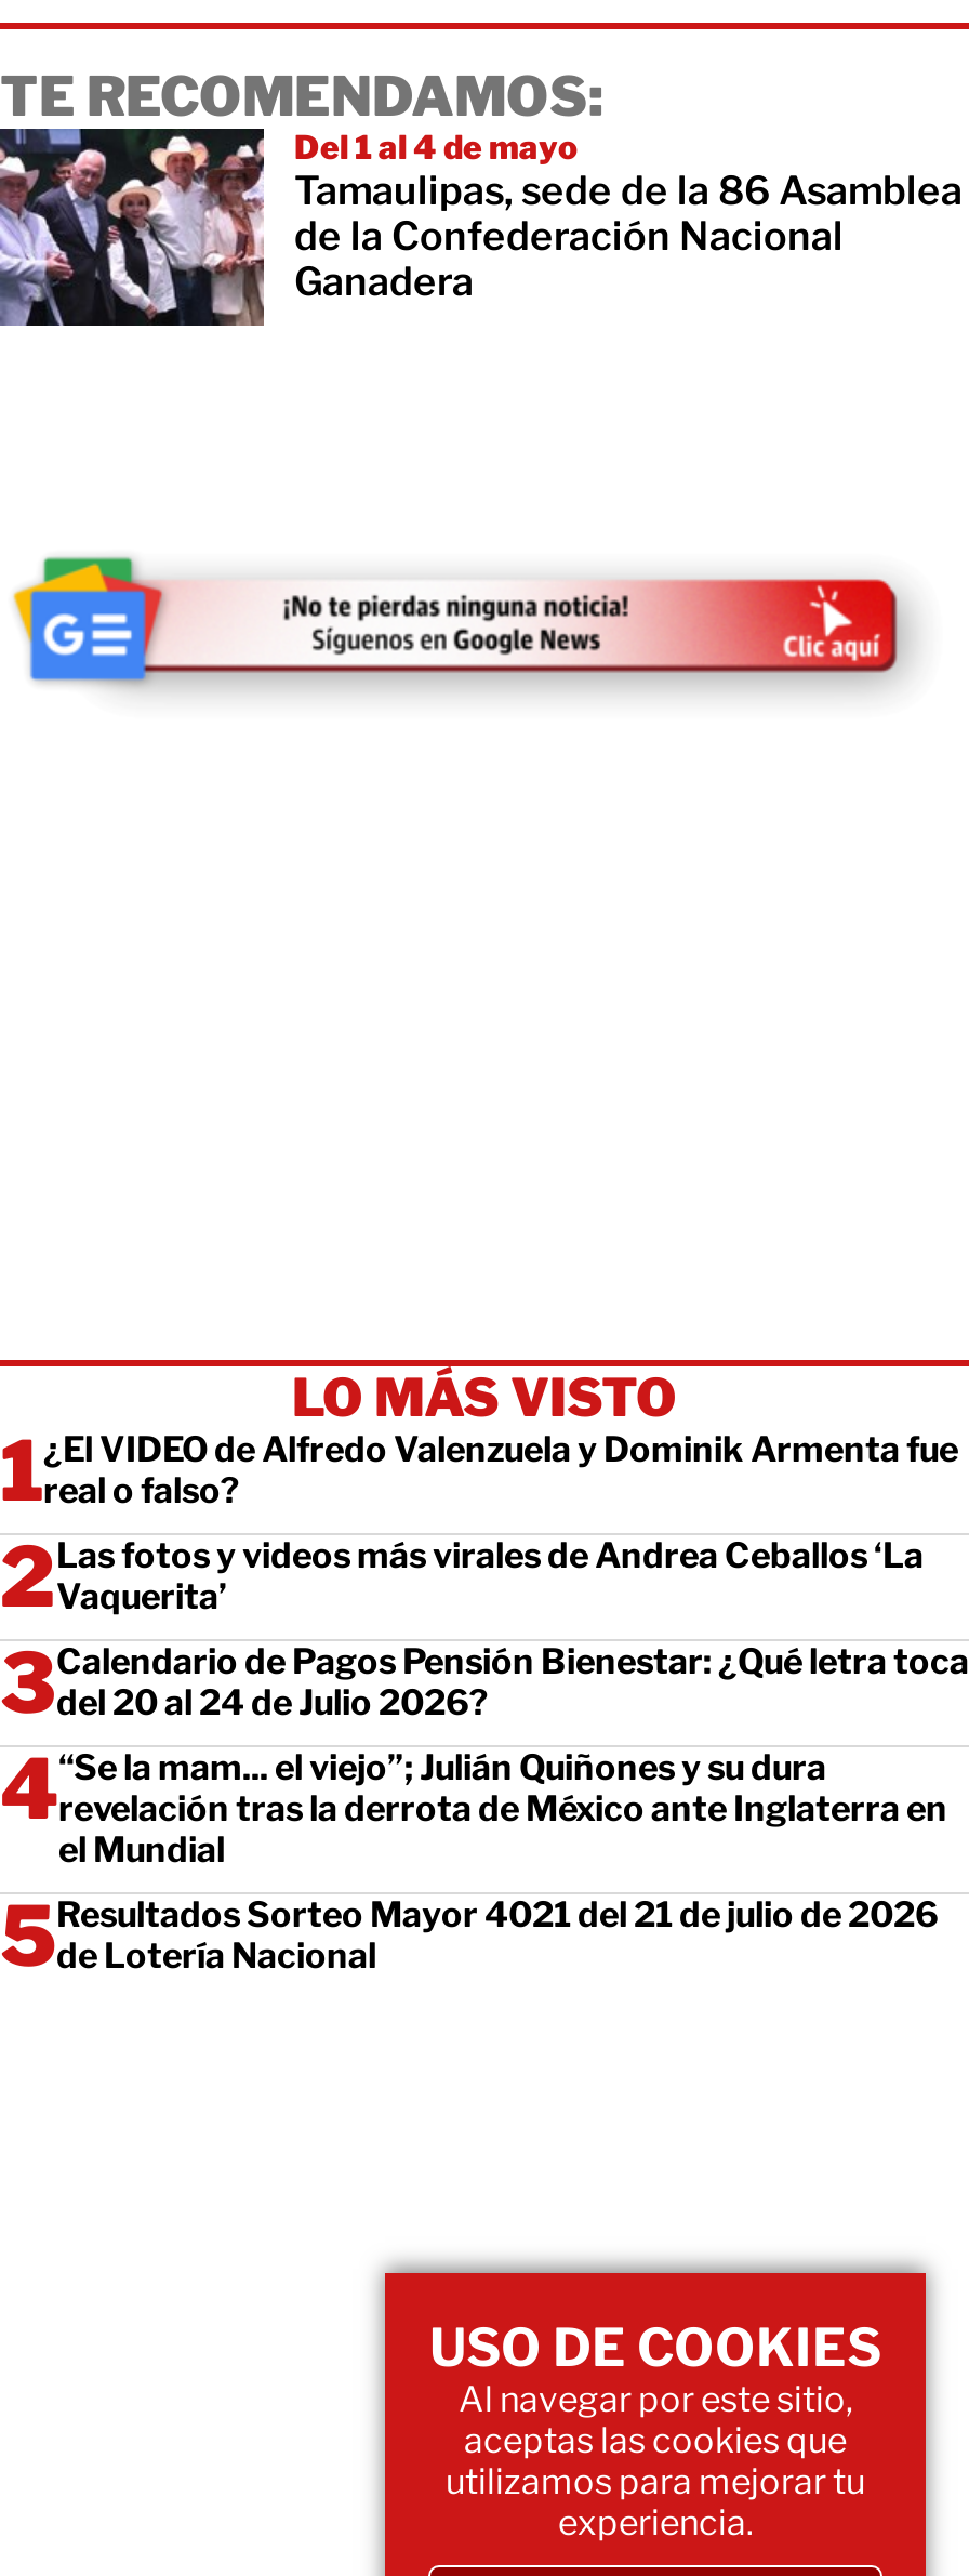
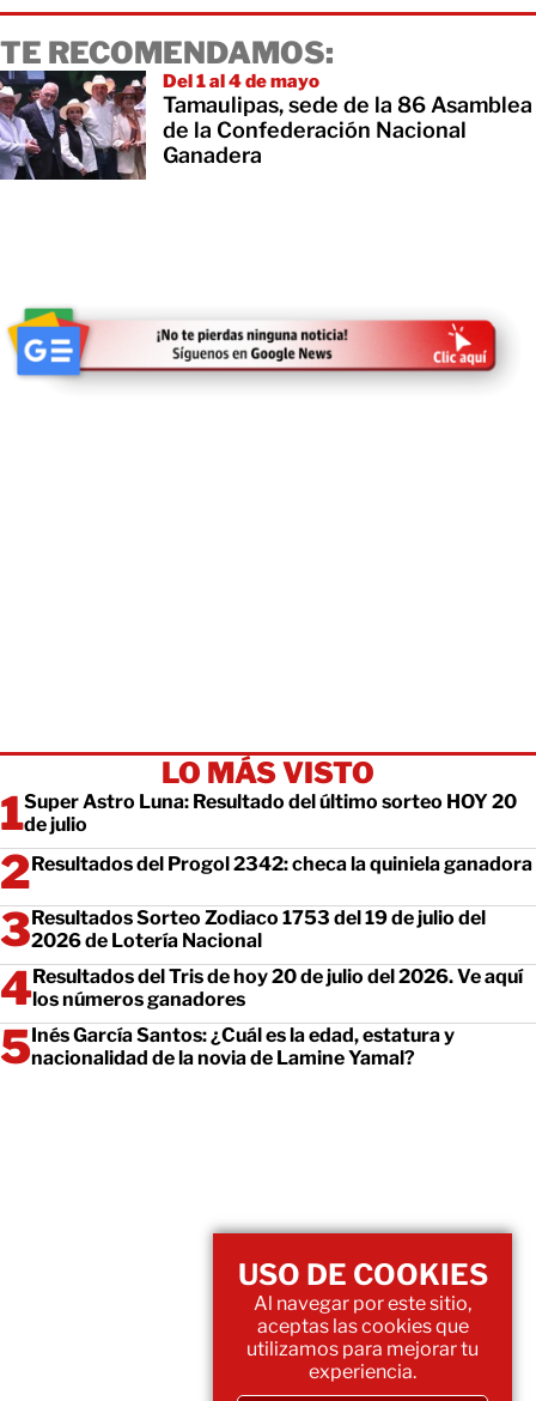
- ¿El VIDEO de Alfredo Valenzuela y Dominik Armenta fue
- real o falso?
+ Super Astro Luna: Resultado del último sorteo HOY 20
+ de julio

- Las fotos y videos más virales de Andrea Ceballos ‘La
- Vaquerita’
+ Resultados del Progol 2342: checa la quiniela ganadora

- Calendario de Pagos Pensión Bienestar: ¿Qué letra toca
- del 20 al 24 de Julio 2026?
+ Resultados Sorteo Zodiaco 1753 del 19 de julio del
+ 2026 de Lotería Nacional

- “Se la mam... el viejo”; Julián Quiñones y su dura
- revelación tras la derrota de México ante Inglaterra en
- el Mundial
+ Resultados del Tris de hoy 20 de julio del 2026. Ve aquí
+ los números ganadores

- Resultados Sorteo Mayor 4021 del 21 de julio de 2026
- de Lotería Nacional
+ Inés García Santos: ¿Cuál es la edad, estatura y
+ nacionalidad de la novia de Lamine Yamal?
